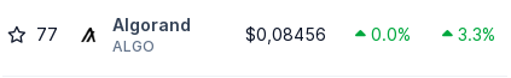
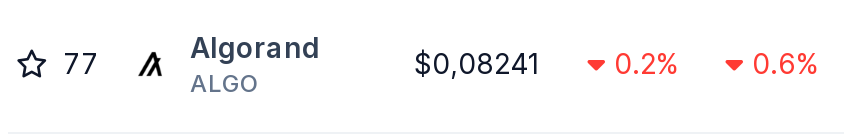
- $0,08456
+ $0,08241

- 0.0%
+ 0.2%

- 3.3%
+ 0.6%
